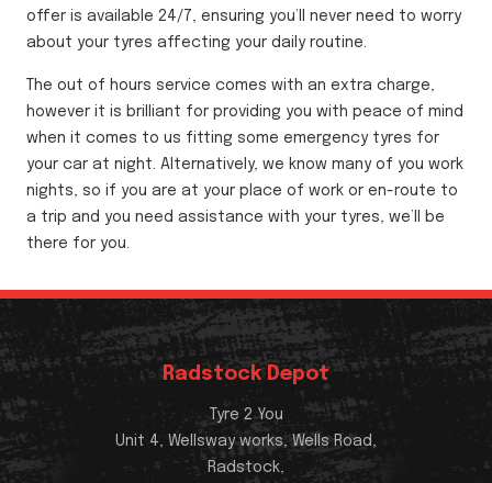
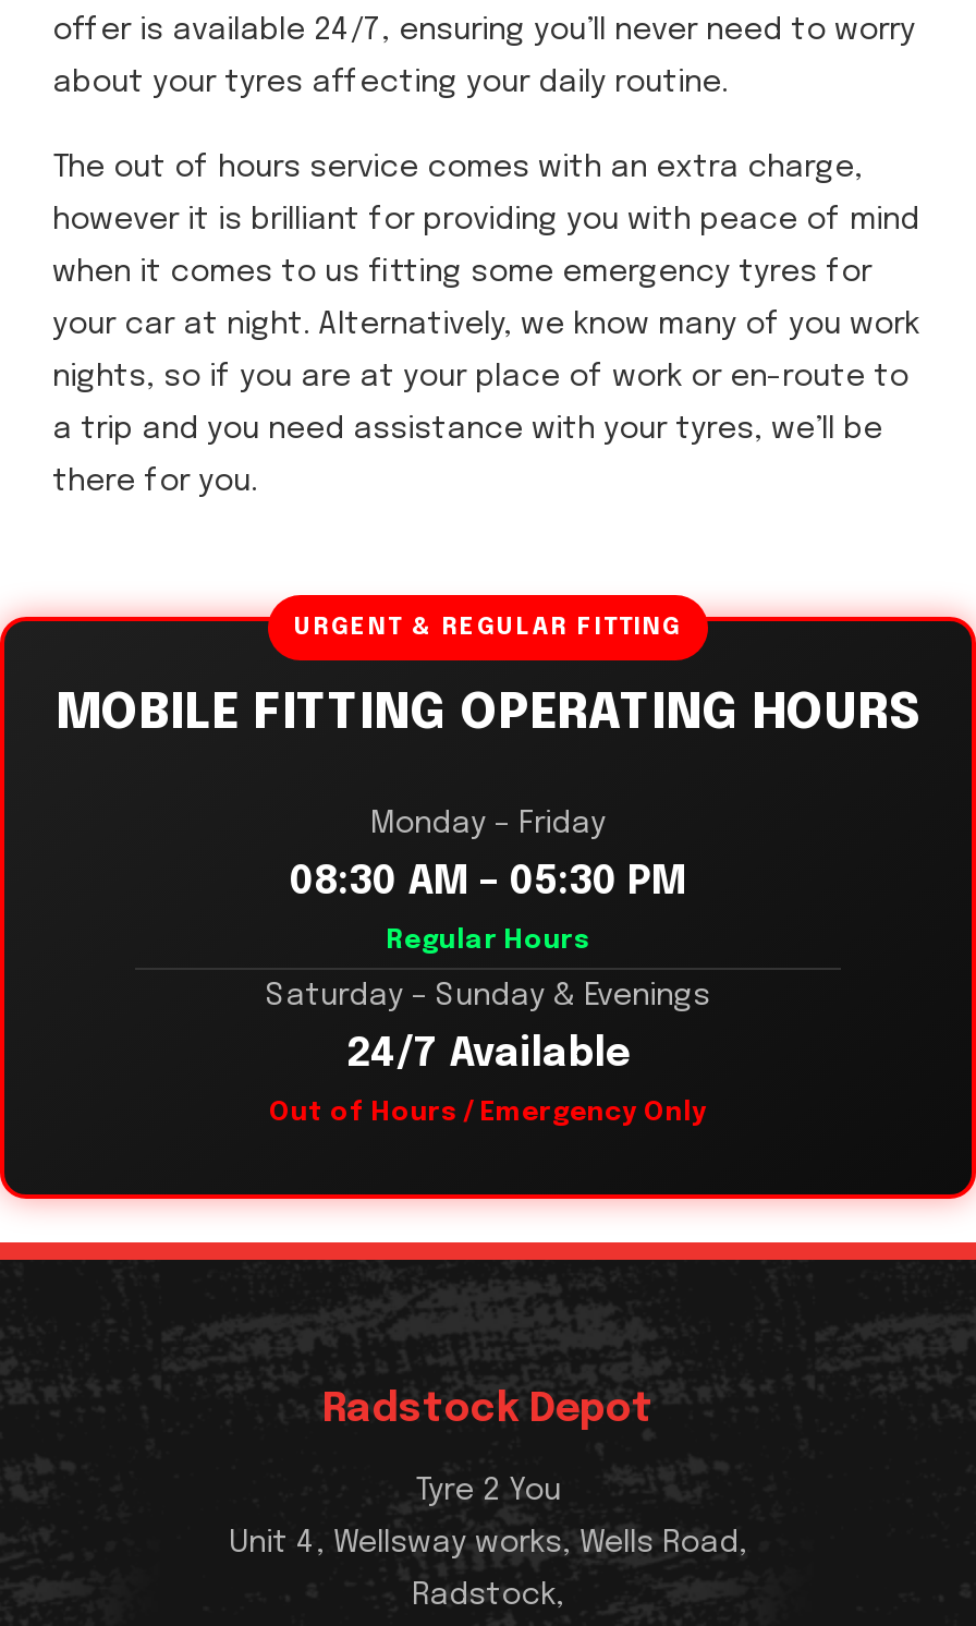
+ [image]
+ URGENT & REGULAR FITTING
+ MOBILE FITTING OPERATING HOURS
+ Monday – Friday
+ 08:30 AM – 05:30 PM
+ Regular Hours
+ Saturday – Sunday & Evenings
+ 24/7 Available
+ Out of Hours / Emergency Only
